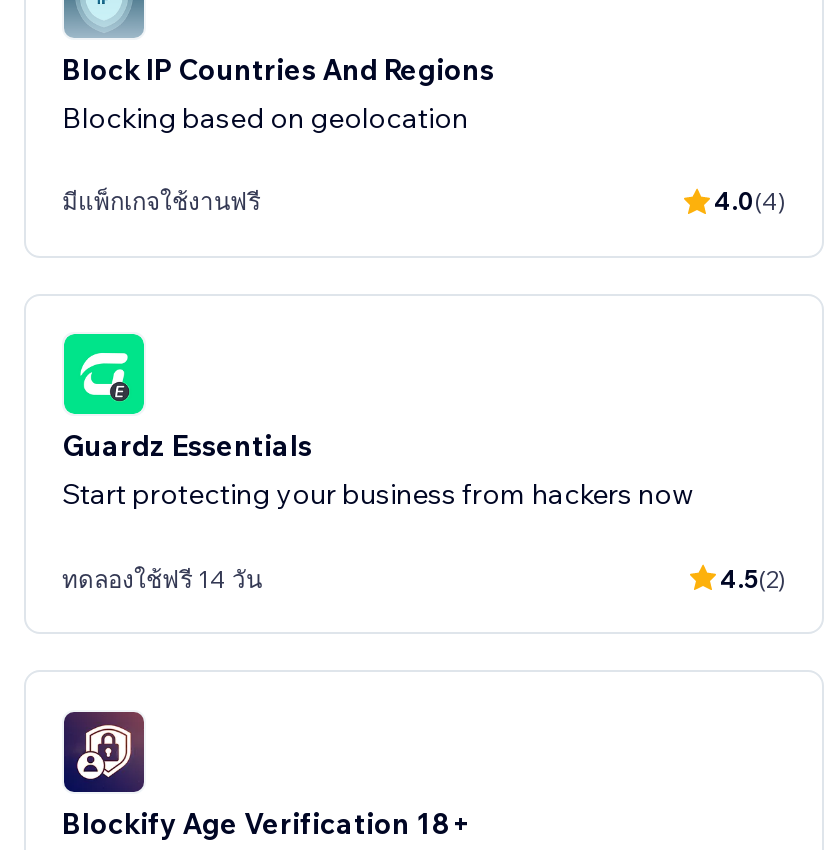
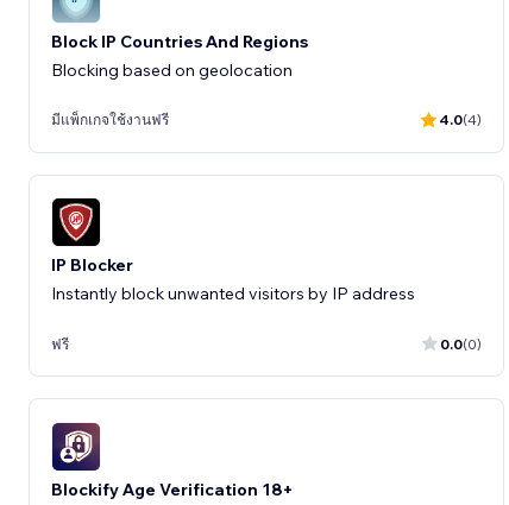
- [image]
- Guardz Essentials
- Start protecting your business from hackers now
+ [image]
+ IP Blocker
+ Instantly block unwanted visitors by IP address

- ทดลองใช้ฟรี 14 วัน
- 4.5(2)
+ ฟรี
+ 0.0(0)
